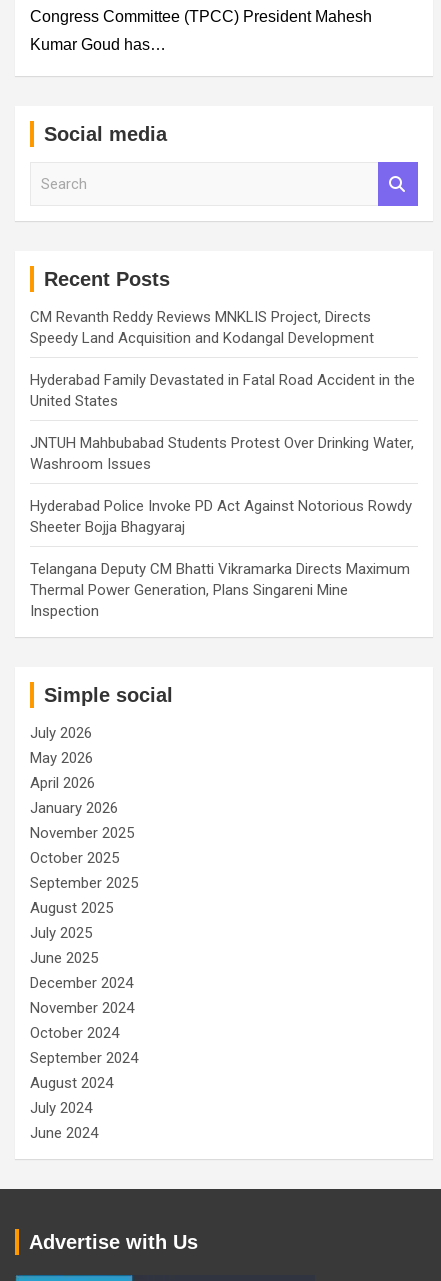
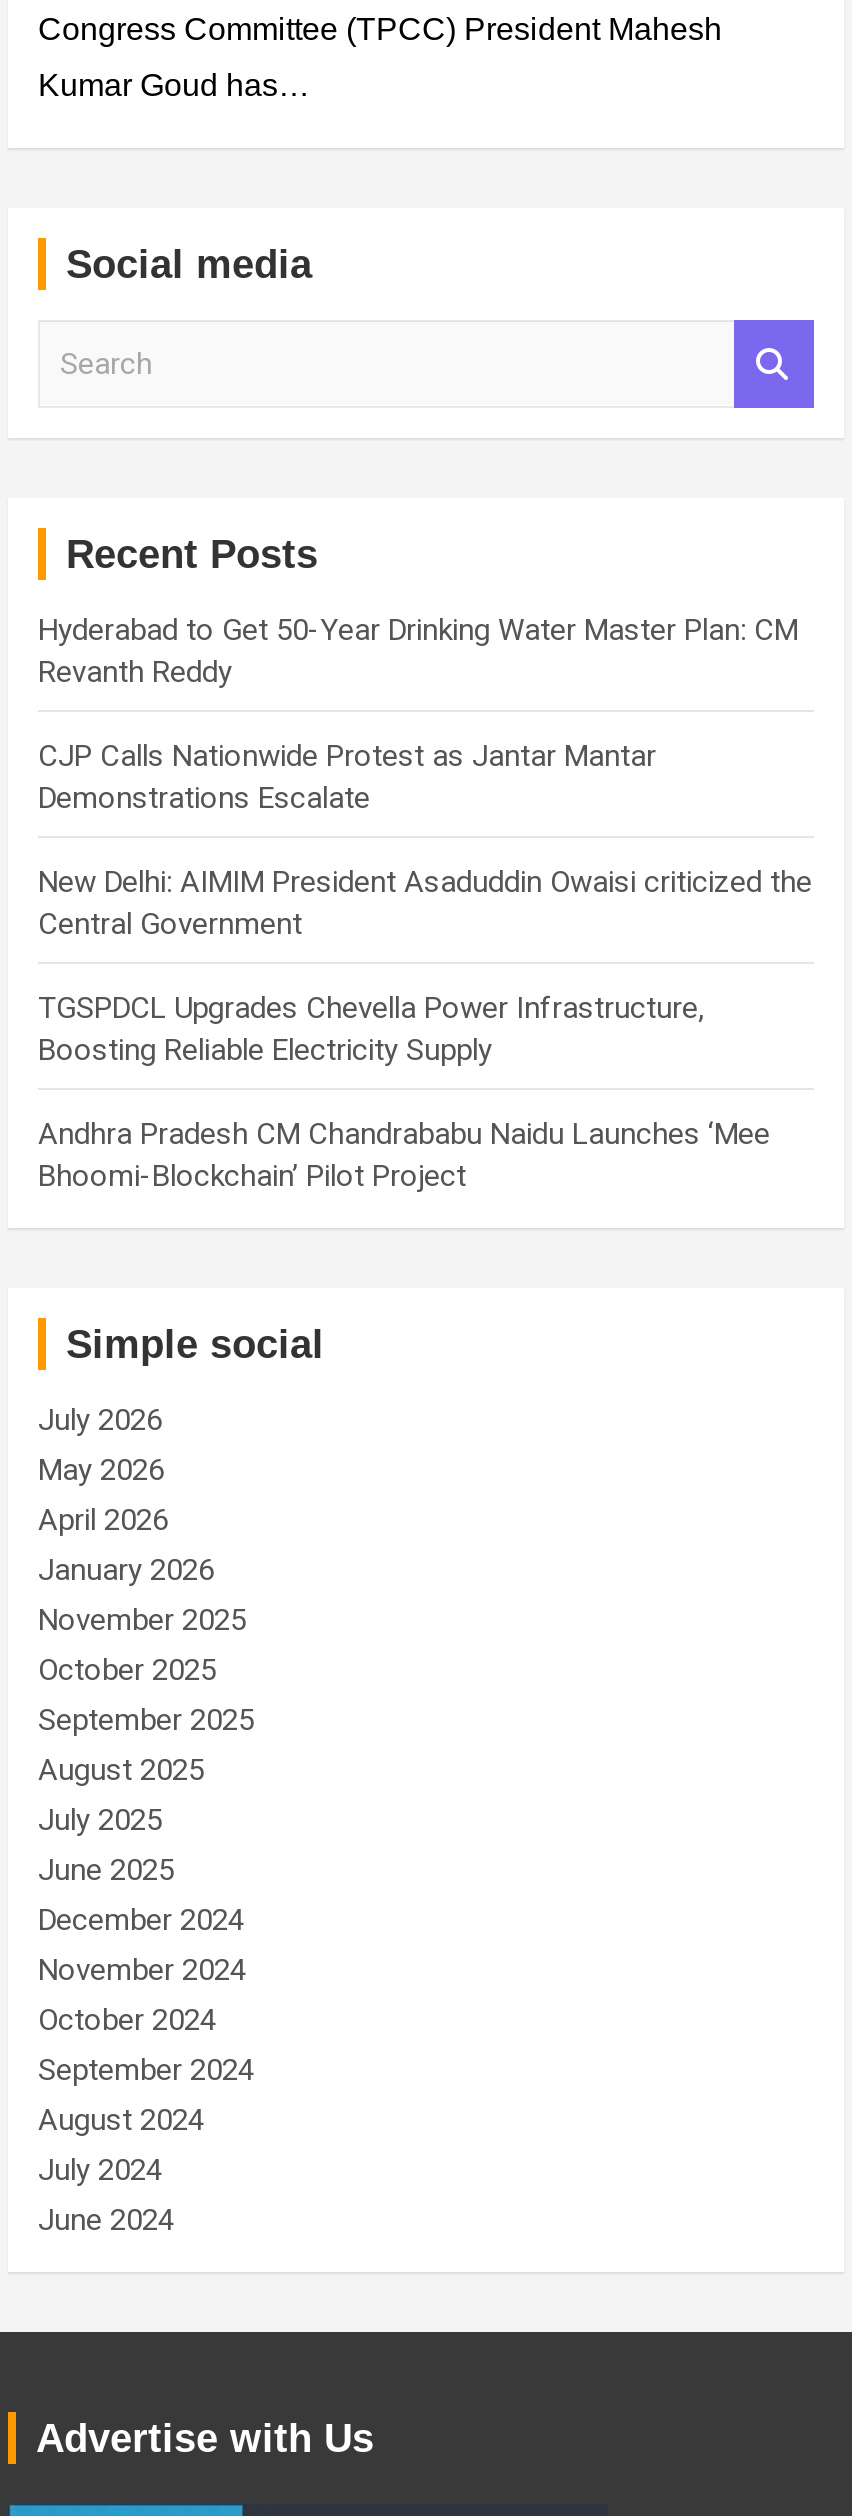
- CM Revanth Reddy Reviews MNKLIS Project, Directs
- Speedy Land Acquisition and Kodangal Development
+ Hyderabad to Get 50-Year Drinking Water Master Plan: CM
+ Revanth Reddy

- Hyderabad Family Devastated in Fatal Road Accident in the
- United States
+ CJP Calls Nationwide Protest as Jantar Mantar
+ Demonstrations Escalate

- JNTUH Mahbubabad Students Protest Over Drinking Water,
- Washroom Issues
+ New Delhi: AIMIM President Asaduddin Owaisi criticized the
+ Central Government

- Hyderabad Police Invoke PD Act Against Notorious Rowdy
- Sheeter Bojja Bhagyaraj
+ TGSPDCL Upgrades Chevella Power Infrastructure,
+ Boosting Reliable Electricity Supply

- Telangana Deputy CM Bhatti Vikramarka Directs Maximum
- Thermal Power Generation, Plans Singareni Mine
- Inspection
+ Andhra Pradesh CM Chandrababu Naidu Launches ‘Mee
+ Bhoomi-Blockchain’ Pilot Project
